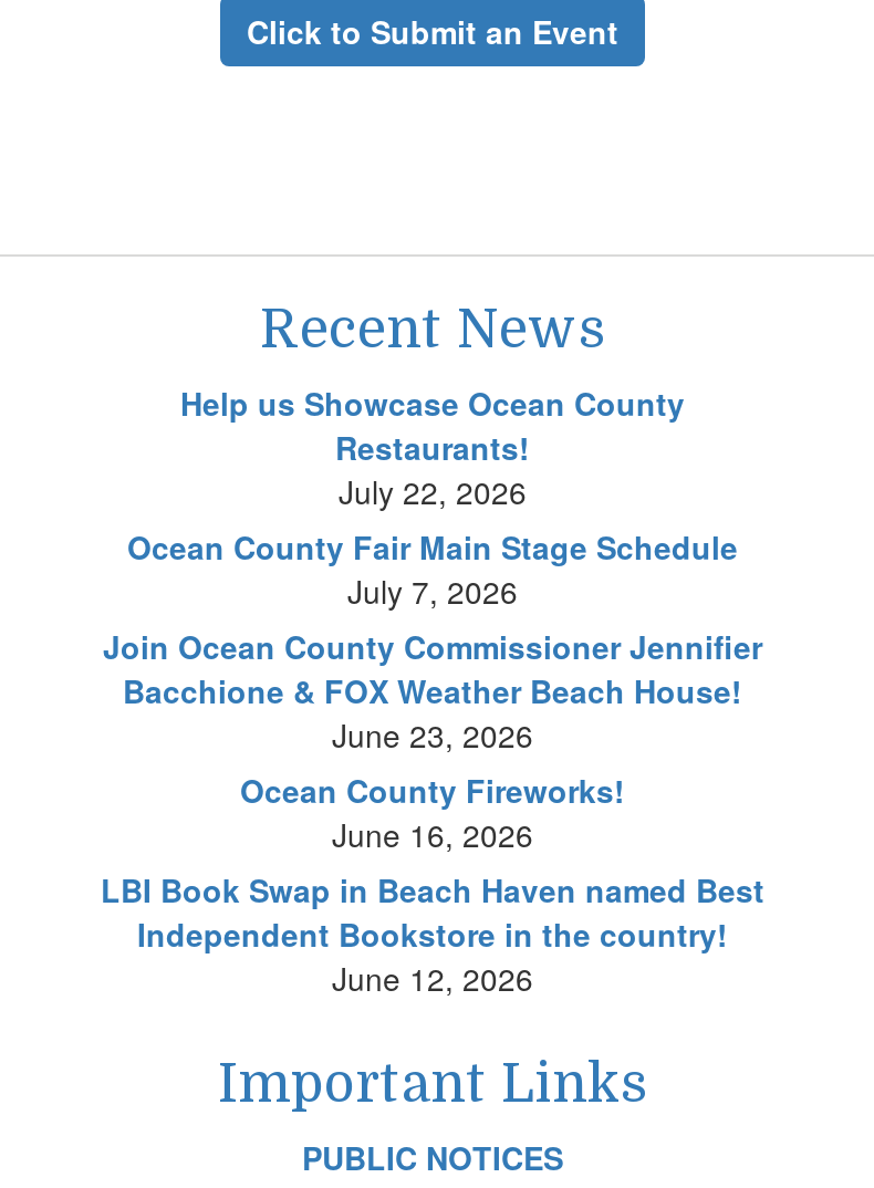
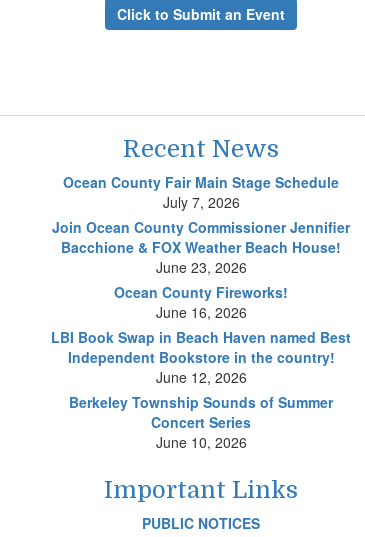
- Help us Showcase Ocean County
- Restaurants!
- July 22, 2026

moved up: Ocean County Fair Main Stage Schedule | July 7, 2026 | Join Ocean County Commissioner Jennifier | ... | Independent Bookstore in the country! | June 12, 2026

+ Berkeley Township Sounds of Summer
+ Concert Series
+ June 10, 2026
